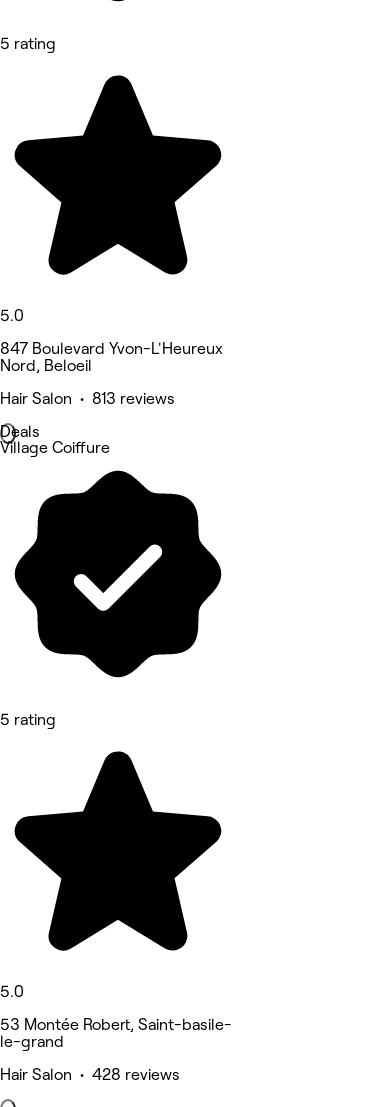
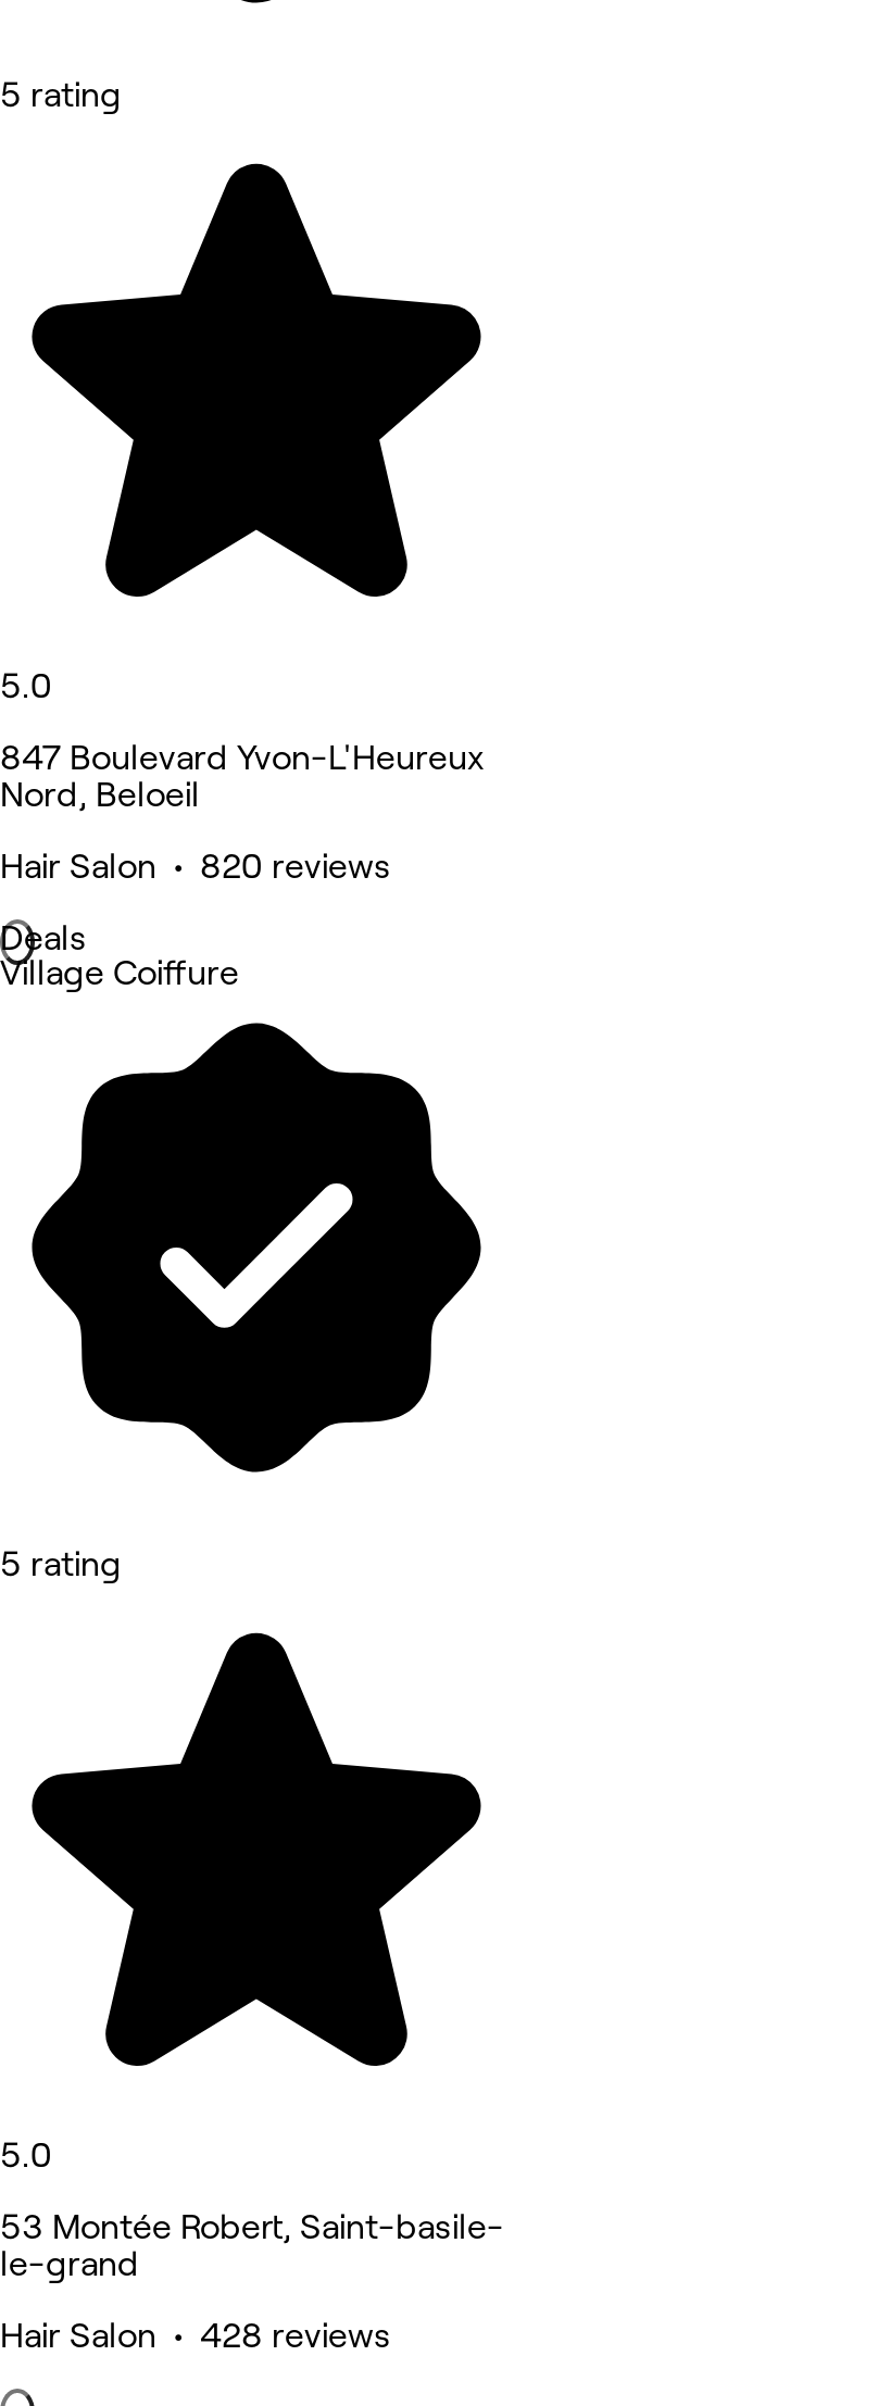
- Hair Salon • 813 reviews
+ Hair Salon • 820 reviews
